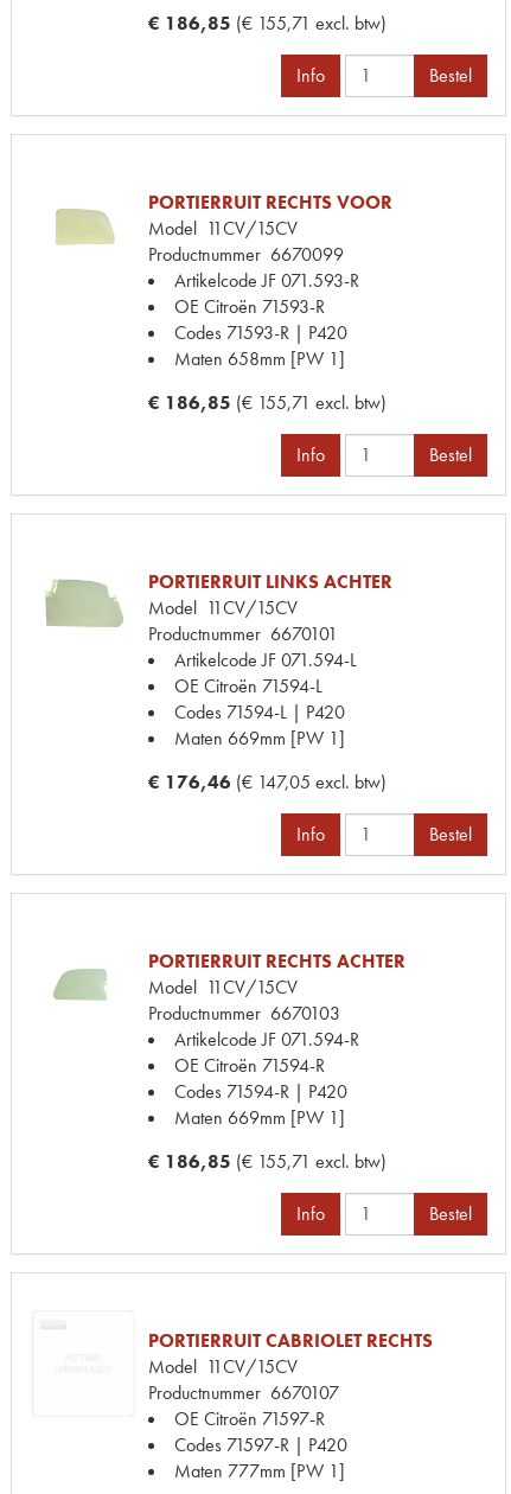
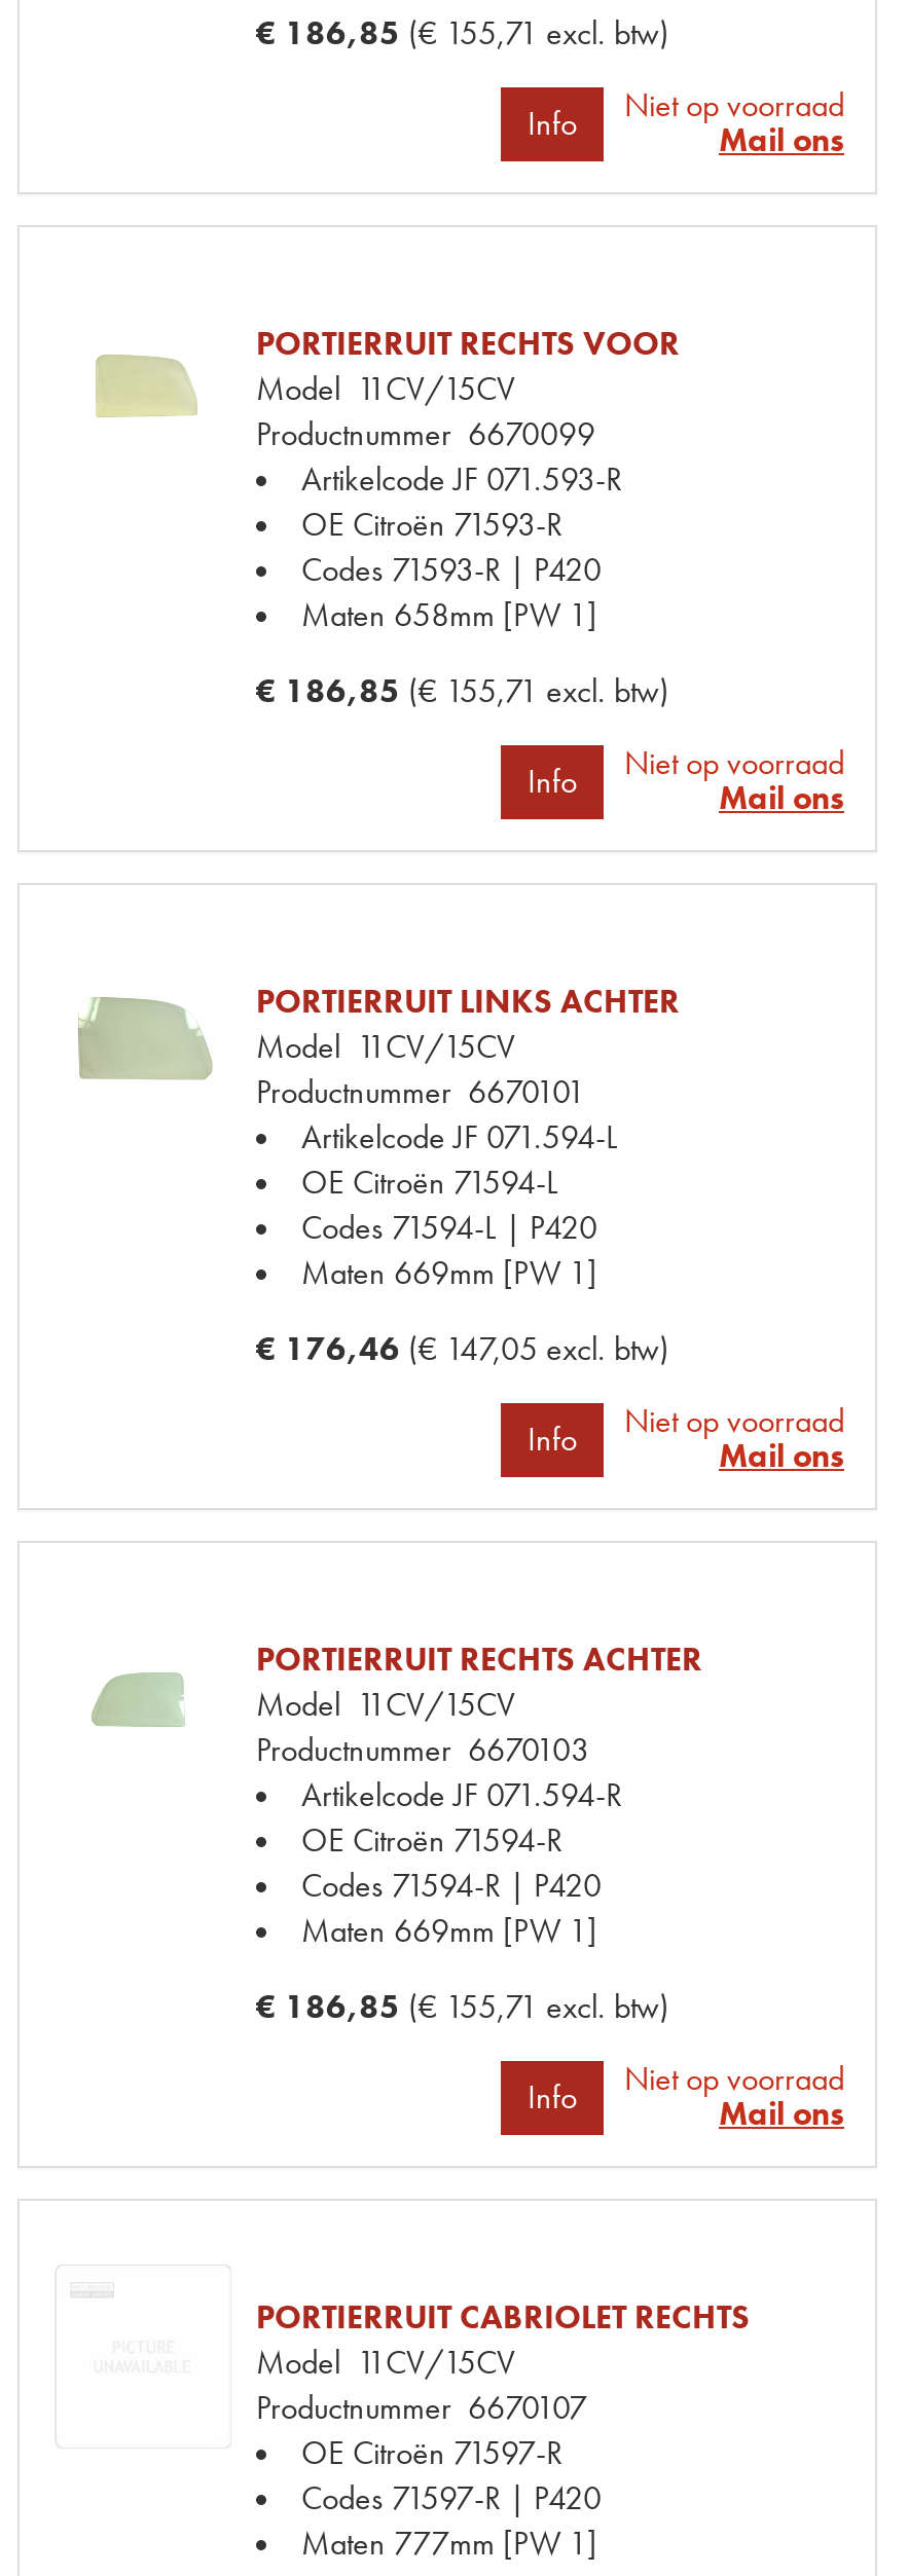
- Bestel
+ Niet op voorraad
+ Mail ons

- Bestel
+ Niet op voorraad
+ Mail ons

- Bestel
+ Niet op voorraad
+ Mail ons

- Bestel
+ Niet op voorraad
+ Mail ons
